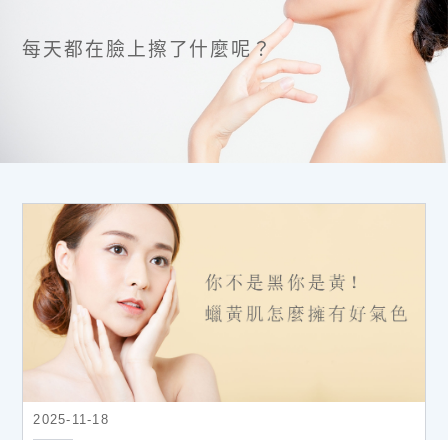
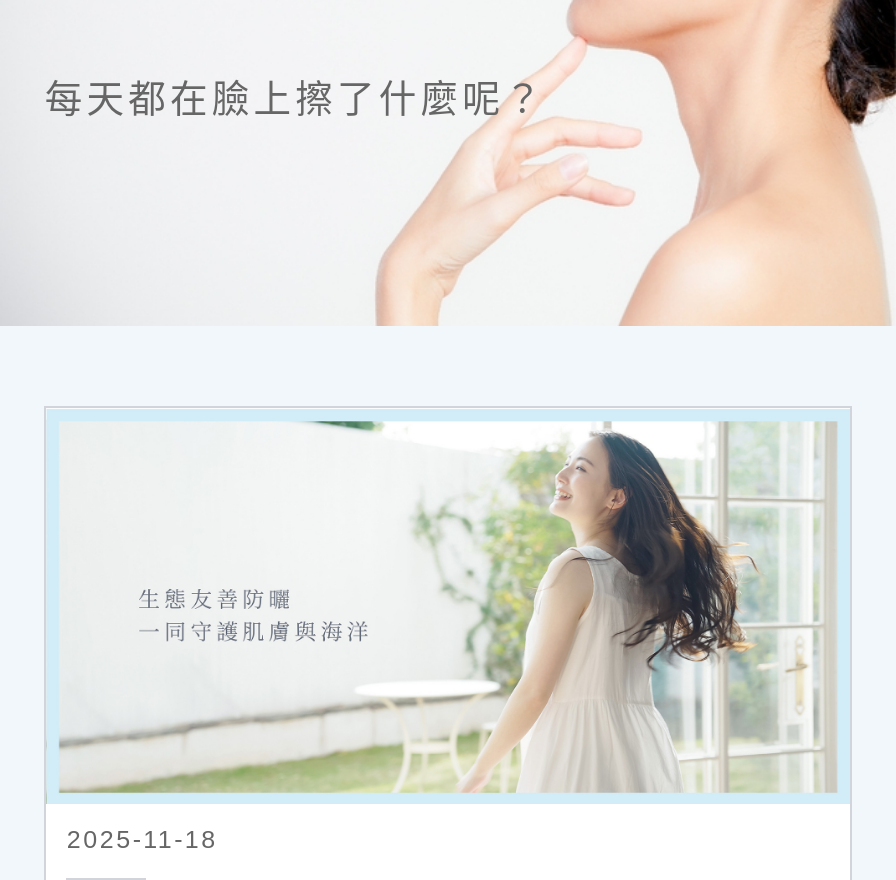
- [image]
+ [image]
